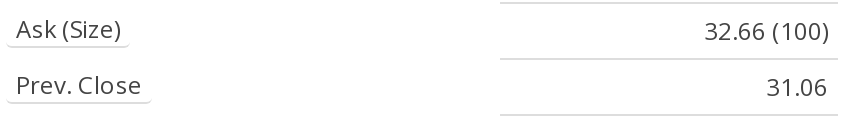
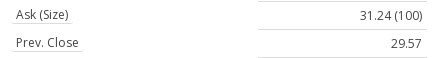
- 32.66 (100)
+ 31.24 (100)

- 31.06
+ 29.57
